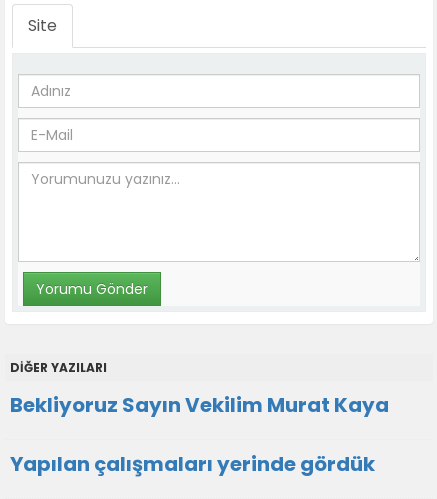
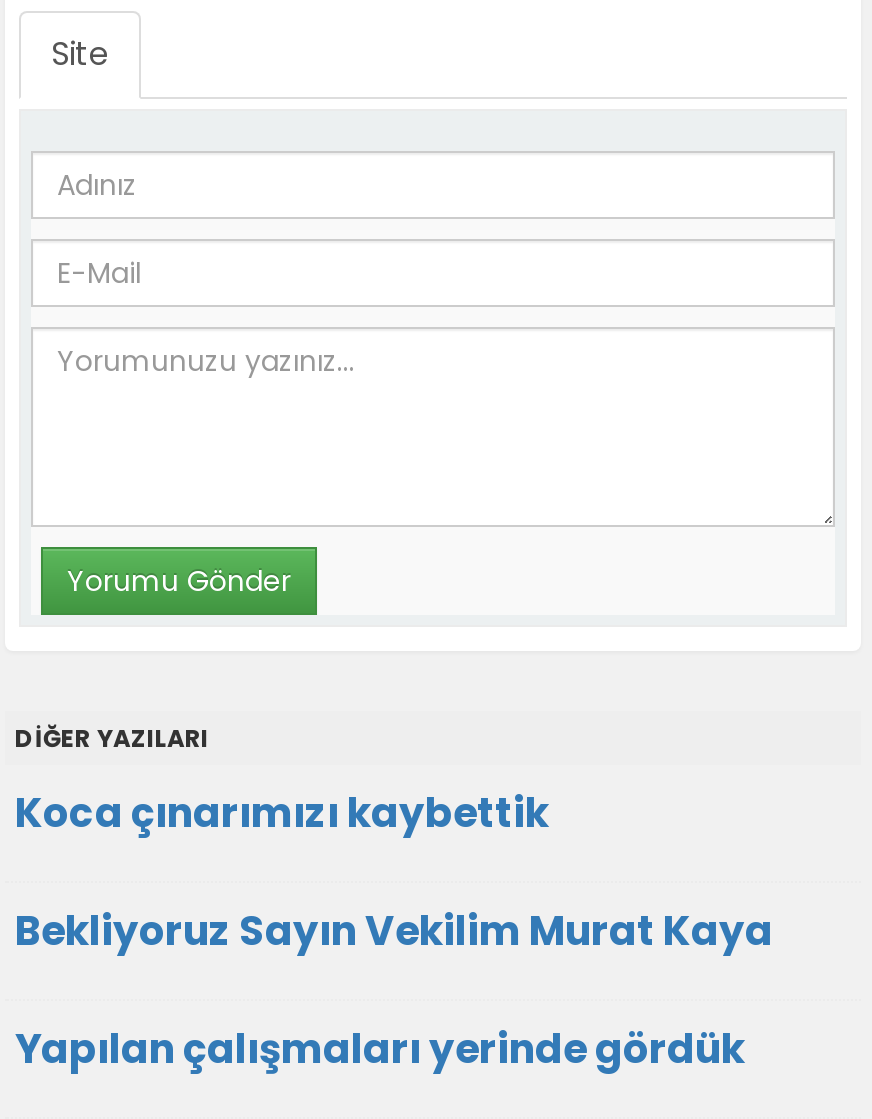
+ Koca çınarımızı kaybettik
